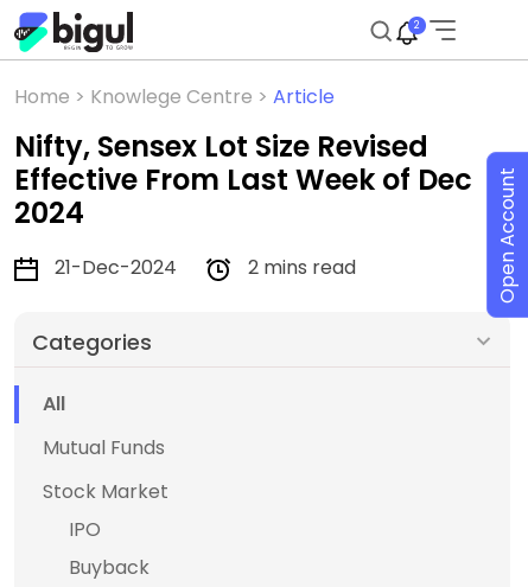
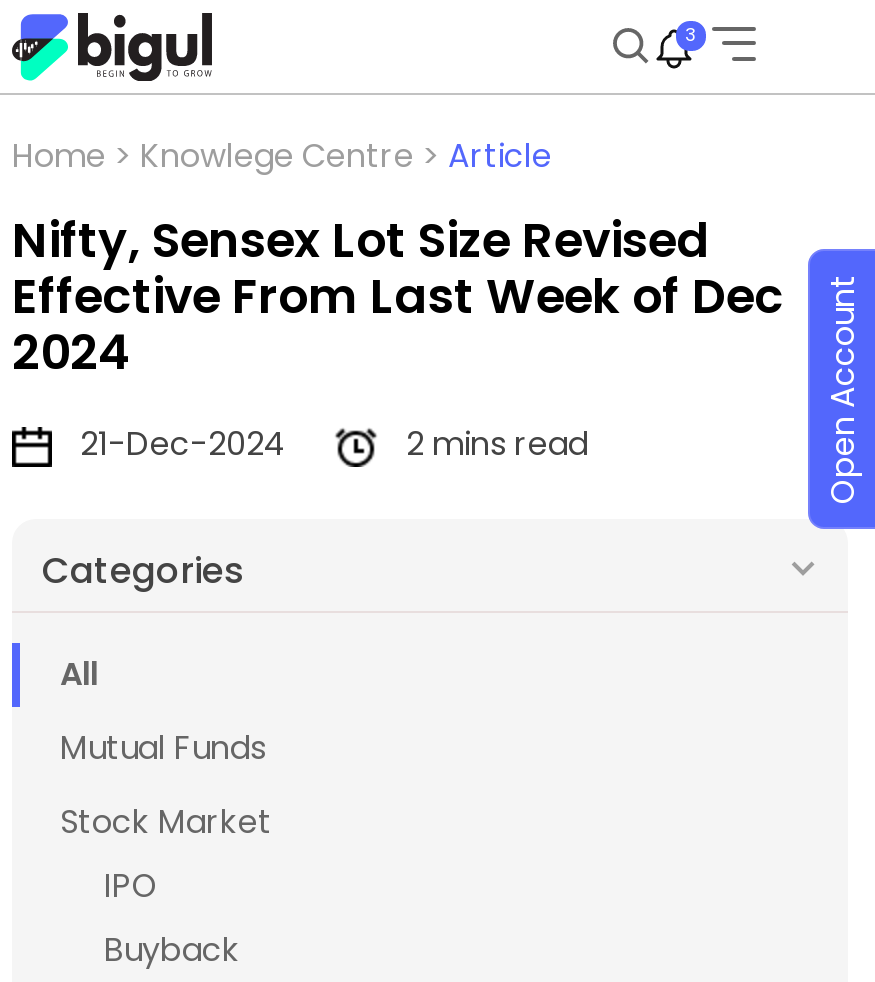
- 2
+ 3
